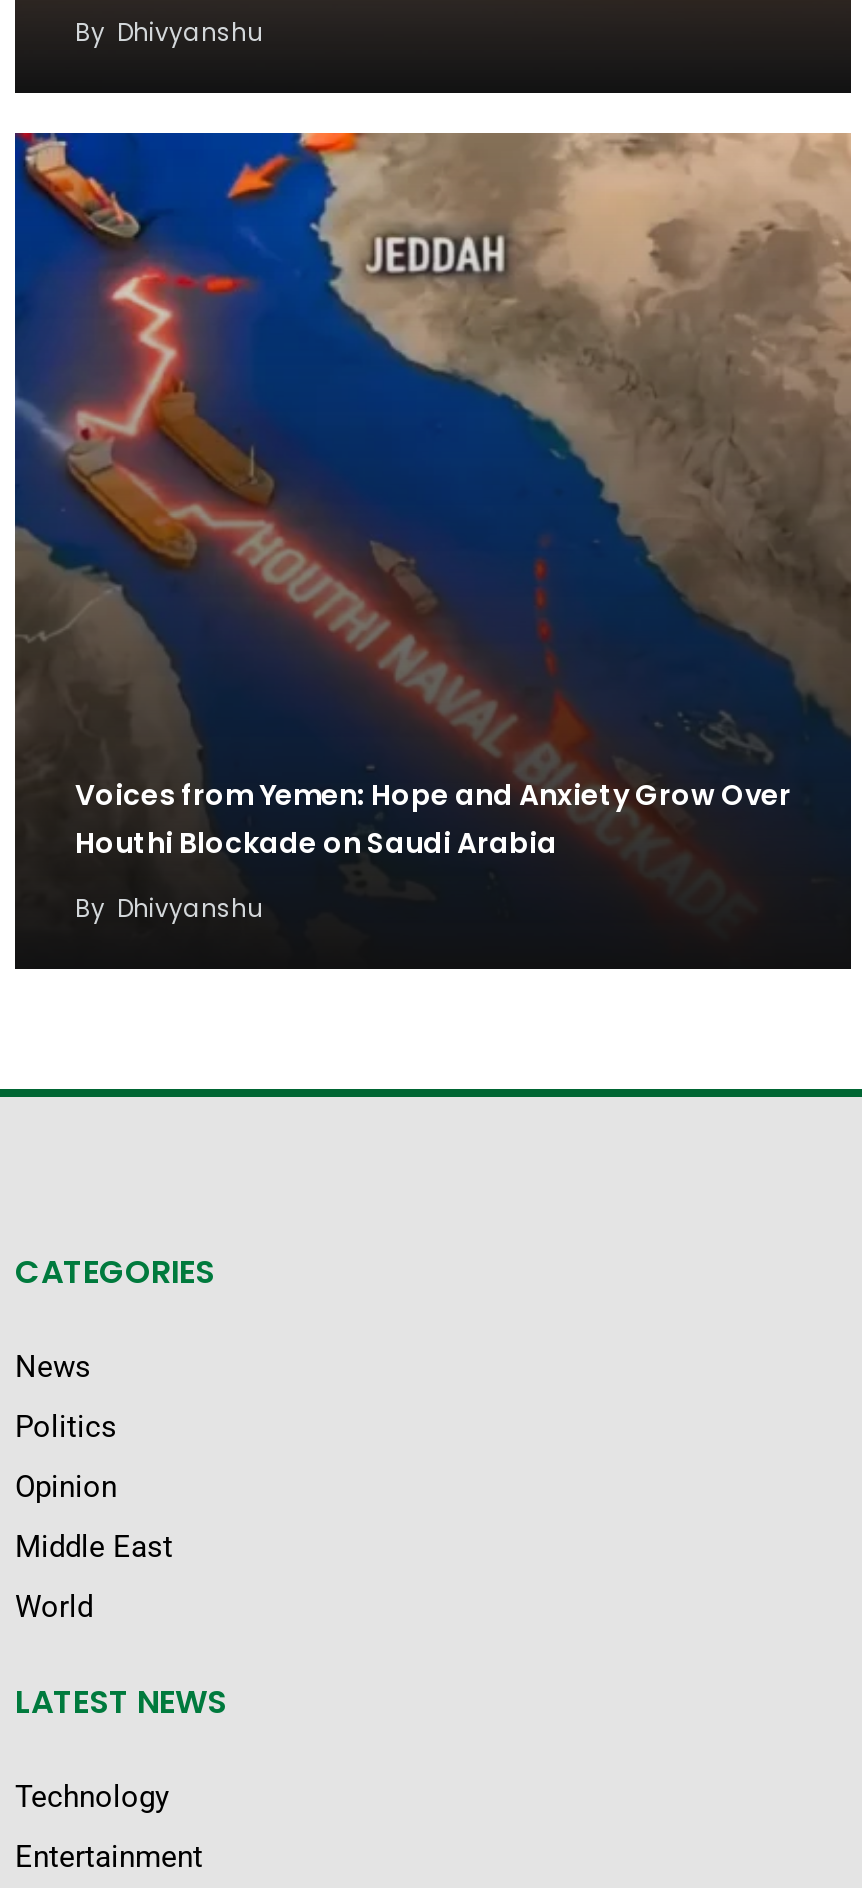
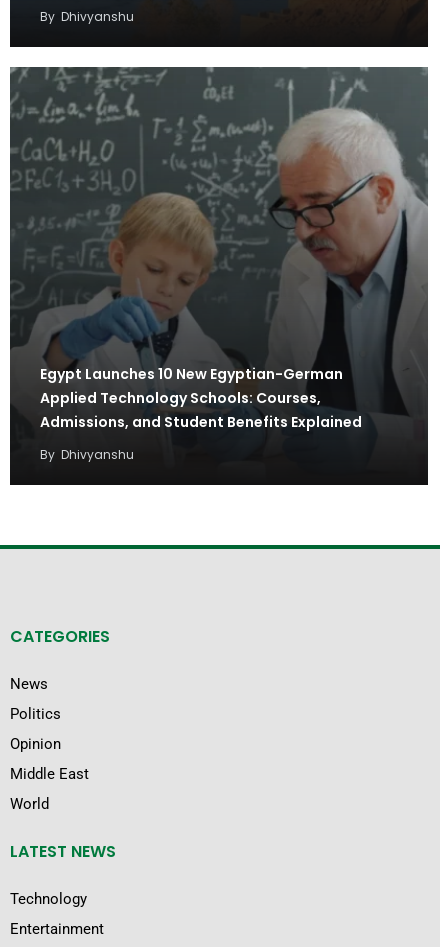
- [image]
- Voices from Yemen: Hope and Anxiety Grow Over
- Houthi Blockade on Saudi Arabia
+ [image]
+ Egypt Launches 10 New Egyptian-German
+ Applied Technology Schools: Courses,
+ Admissions, and Student Benefits Explained
